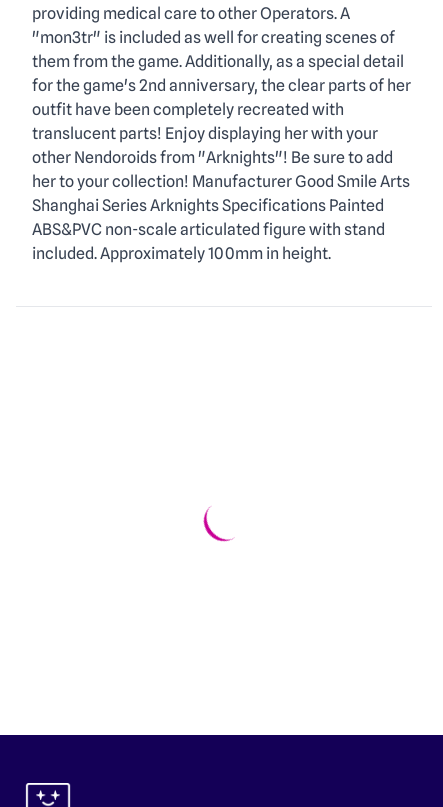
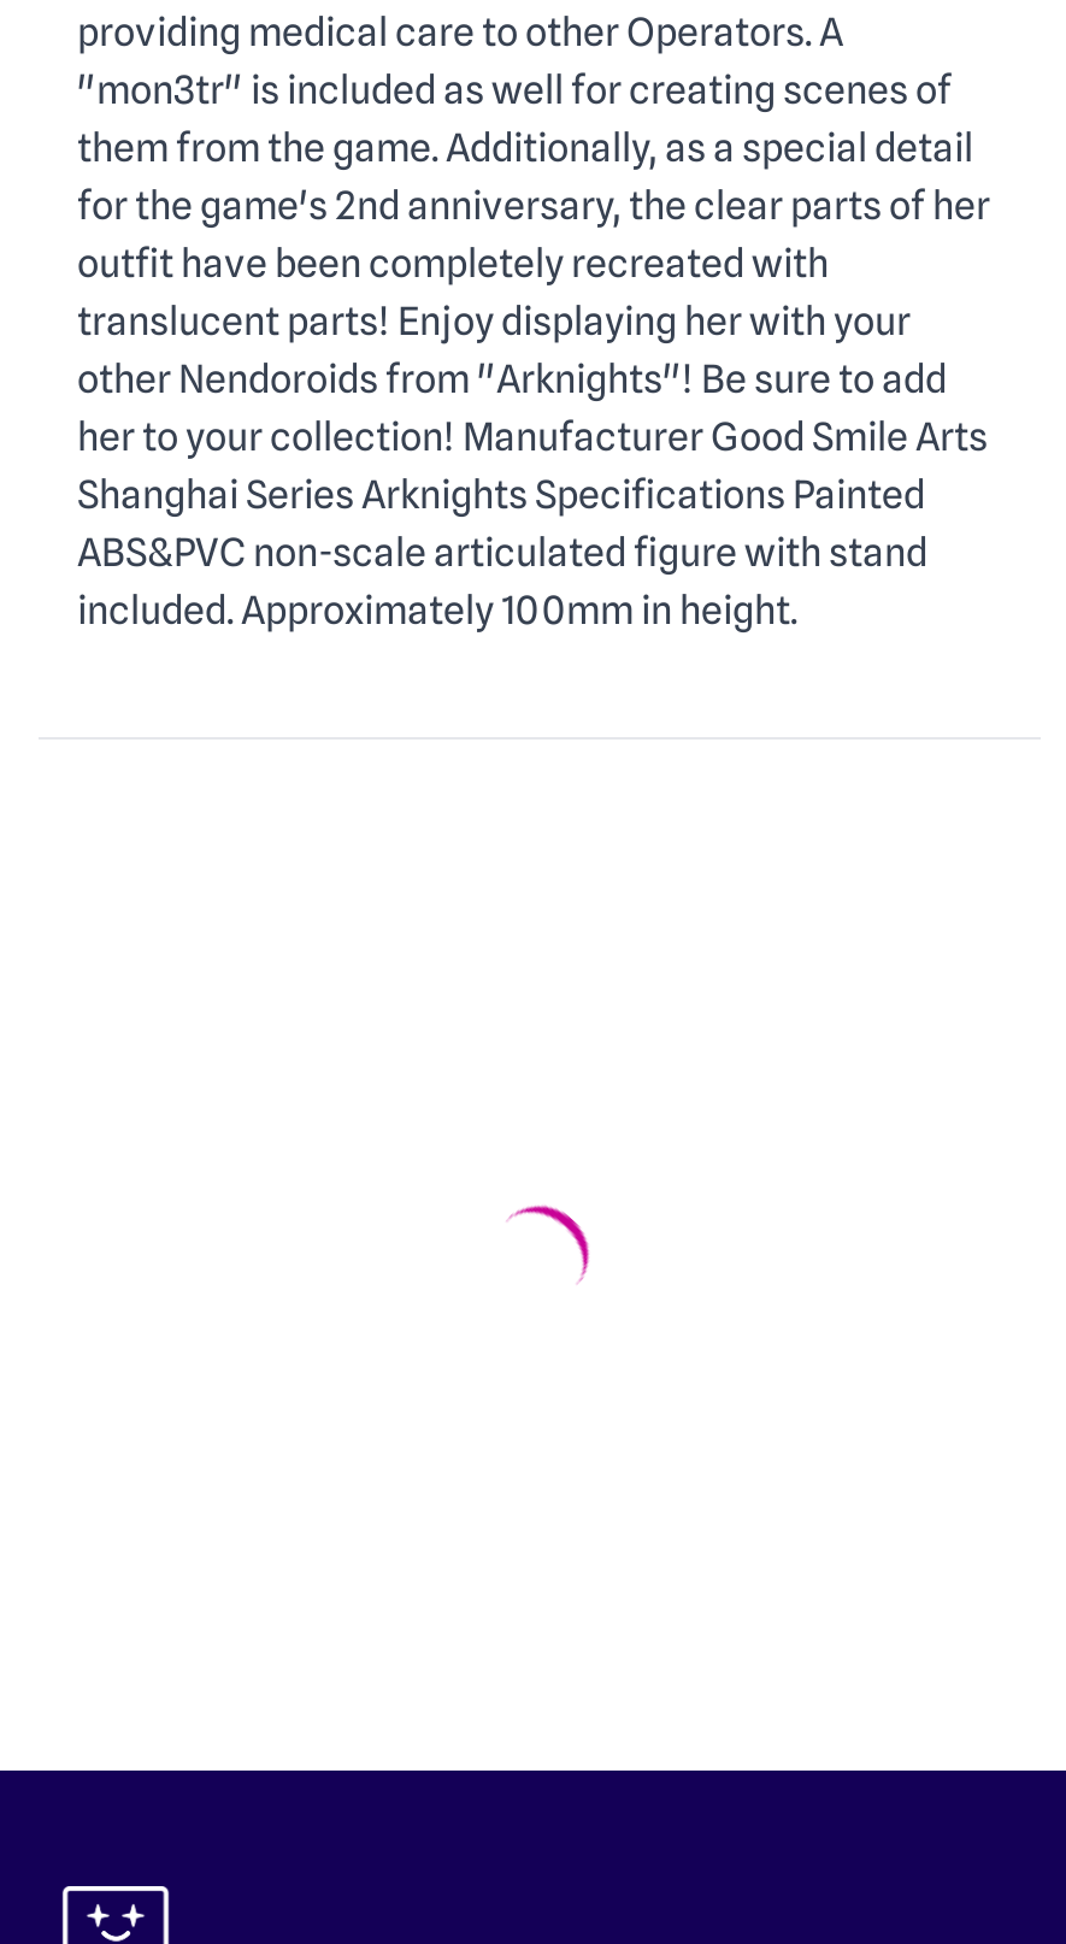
- [image]
+ [image]
